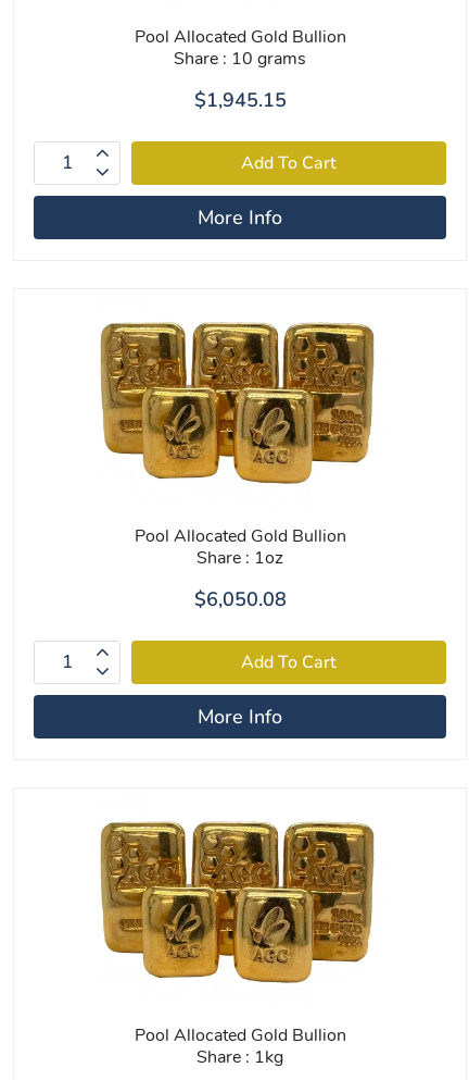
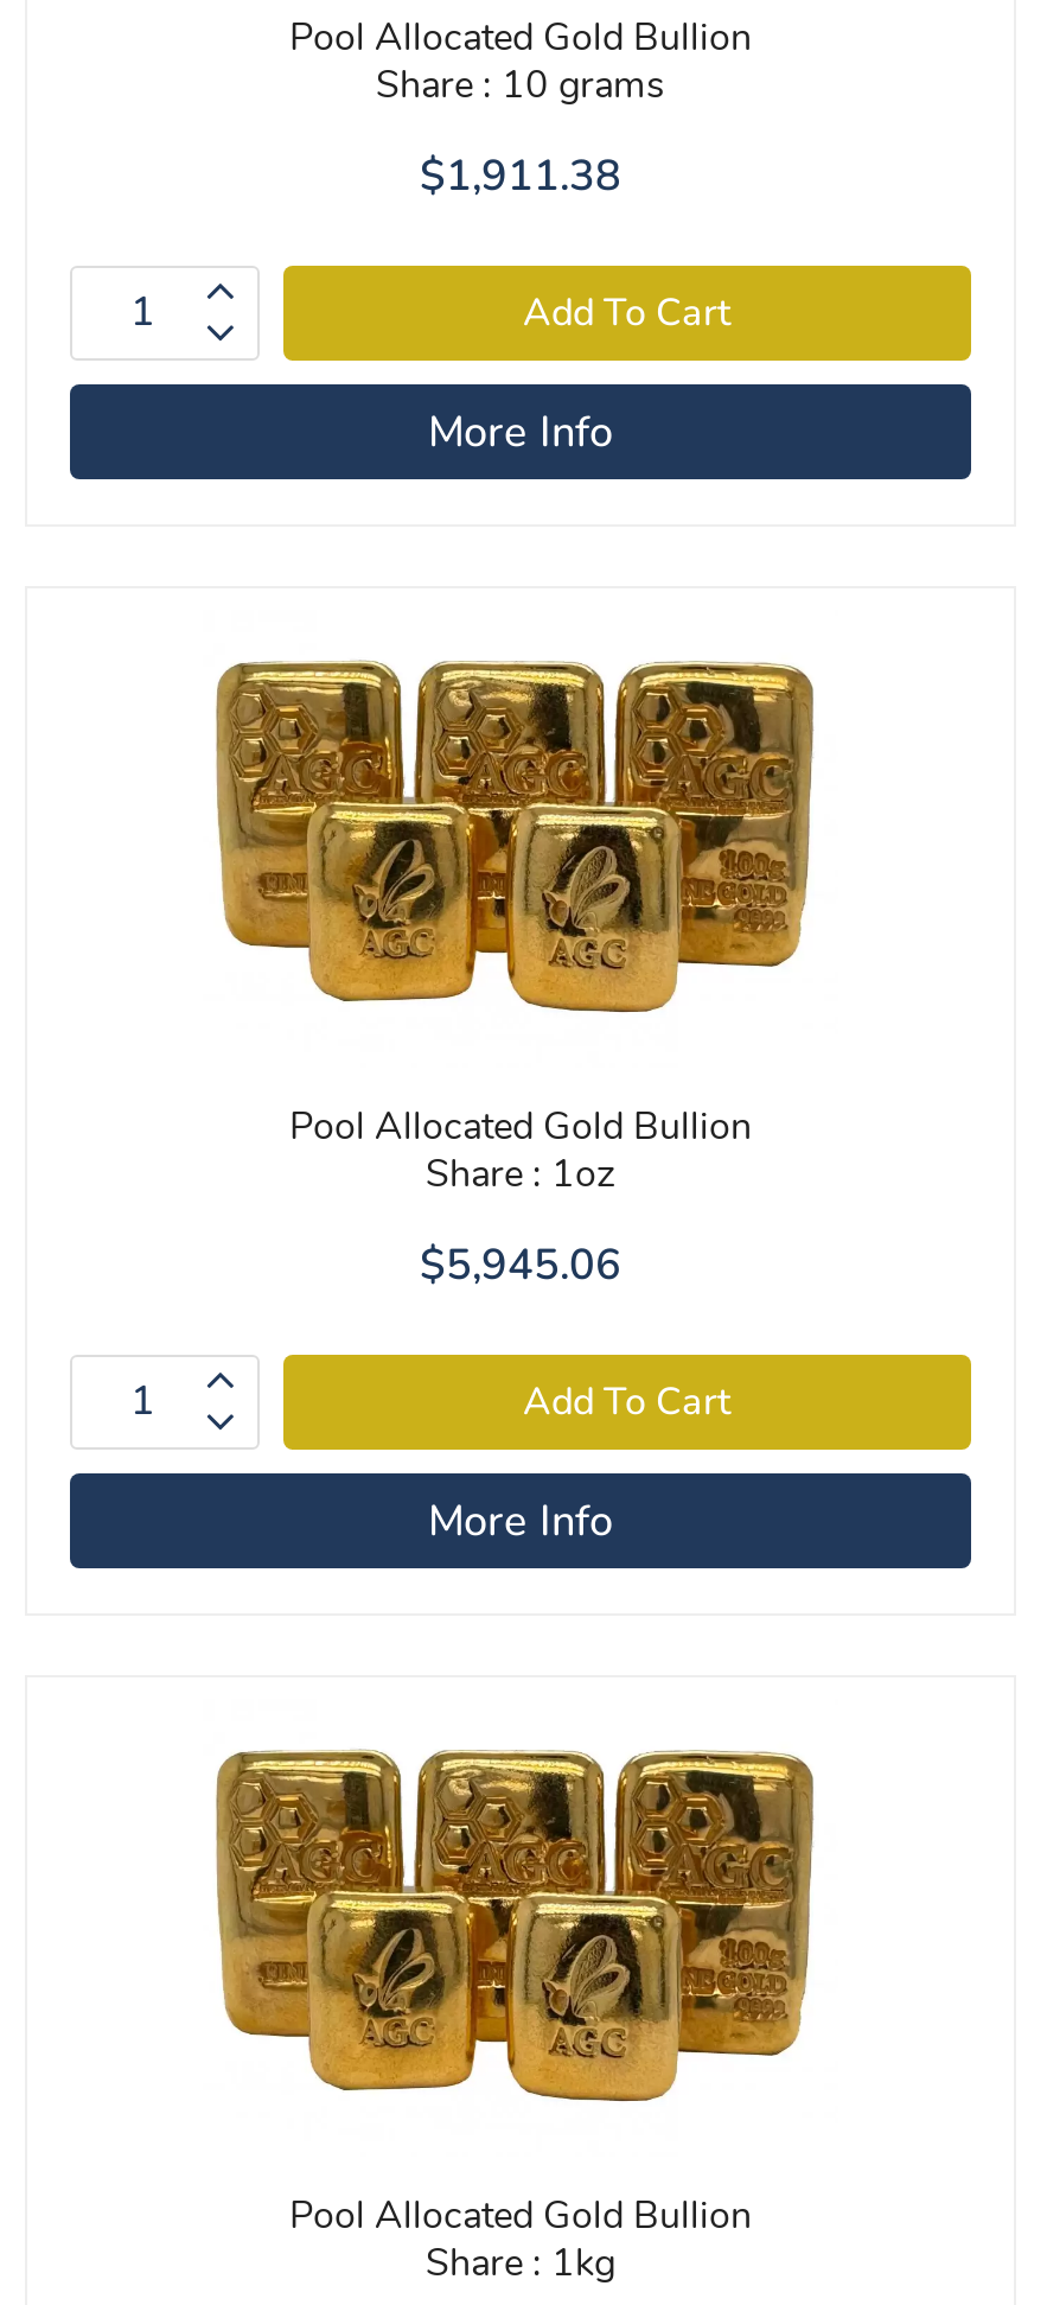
- $1,945.15
+ $1,911.38

- $6,050.08
+ $5,945.06
